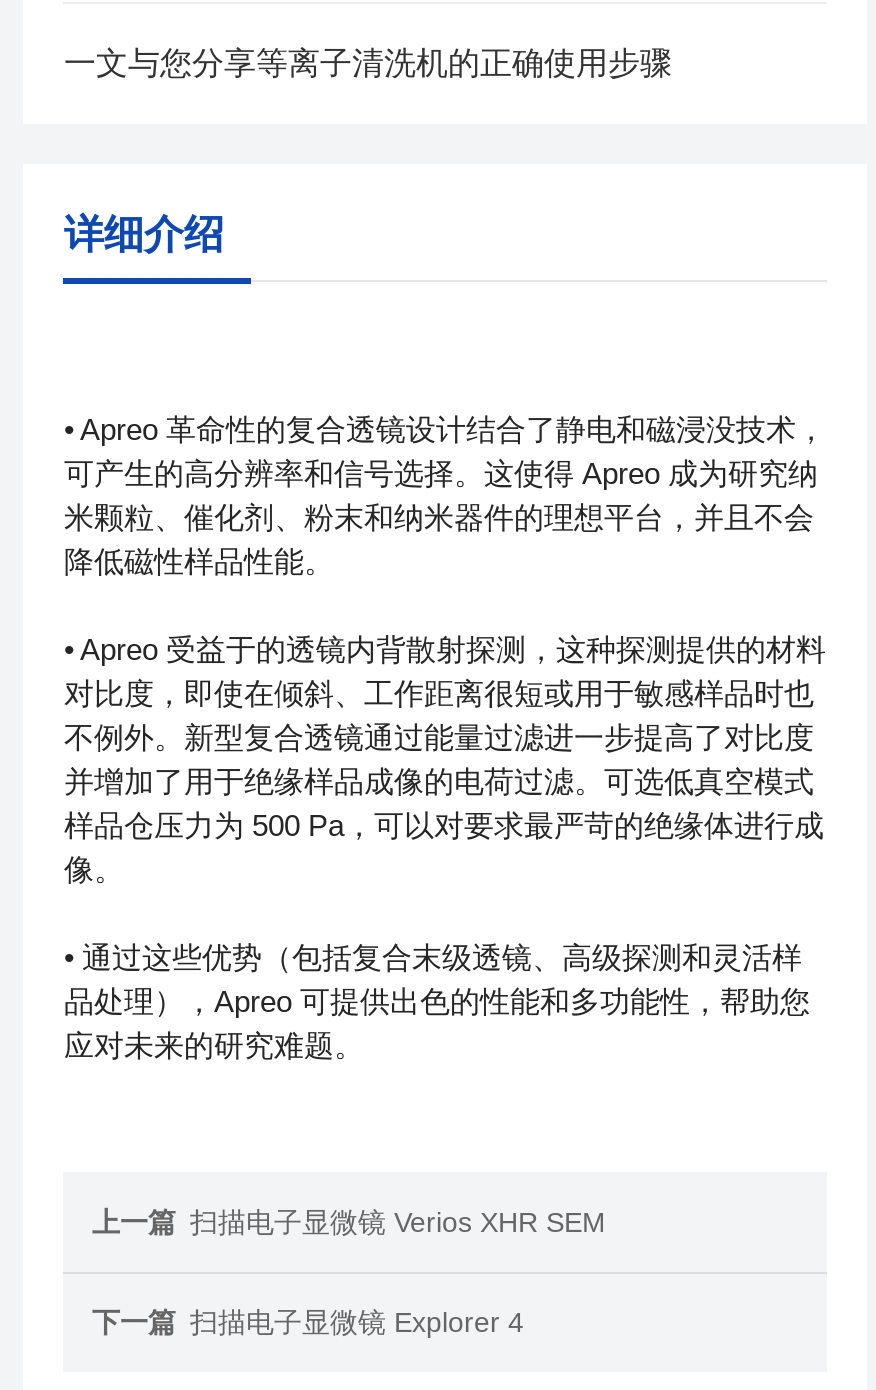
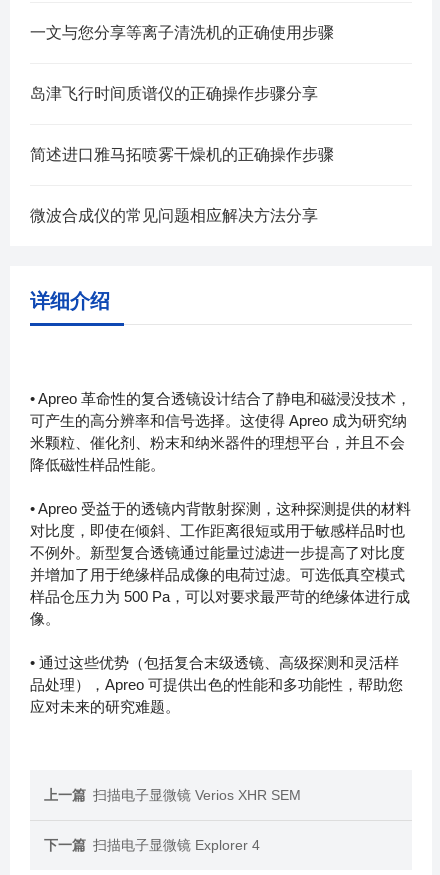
+ 岛津飞行时间质谱仪的正确操作步骤分享

+ 简述进口雅马拓喷雾干燥机的正确操作步骤

+ 微波合成仪的常见问题相应解决方法分享
